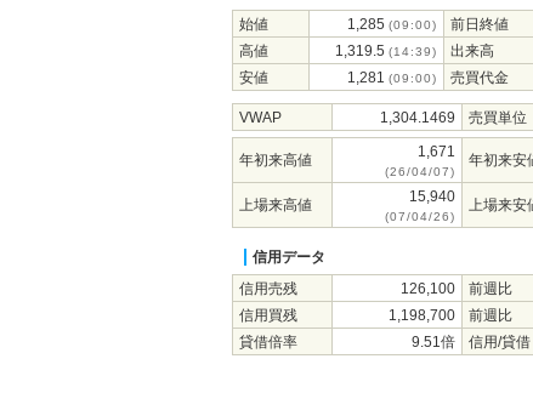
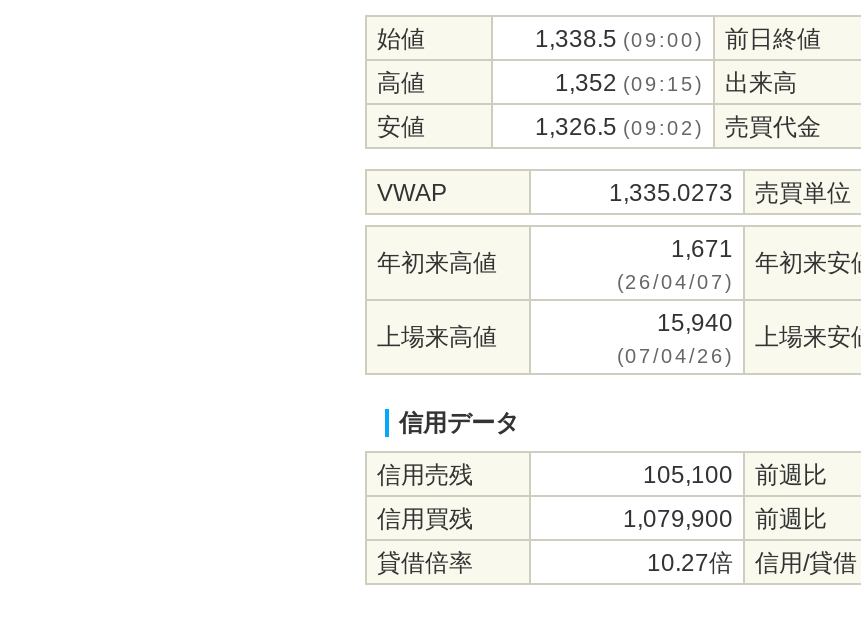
- 1,285 (09:00) 前日終値
+ 1,338.5 (09:00) 前日終値

- 1,319.5 (14:39) 出来高
+ 1,352 (09:15) 出来高

- 1,281 (09:00) 売買代金
+ 1,326.5 (09:02) 売買代金

- 1,304.1469 売買単位
+ 1,335.0273 売買単位

- 126,100 前週比
+ 105,100 前週比

- 1,198,700 前週比
+ 1,079,900 前週比

- 9.51倍 信用/貸借
+ 10.27倍 信用/貸借
